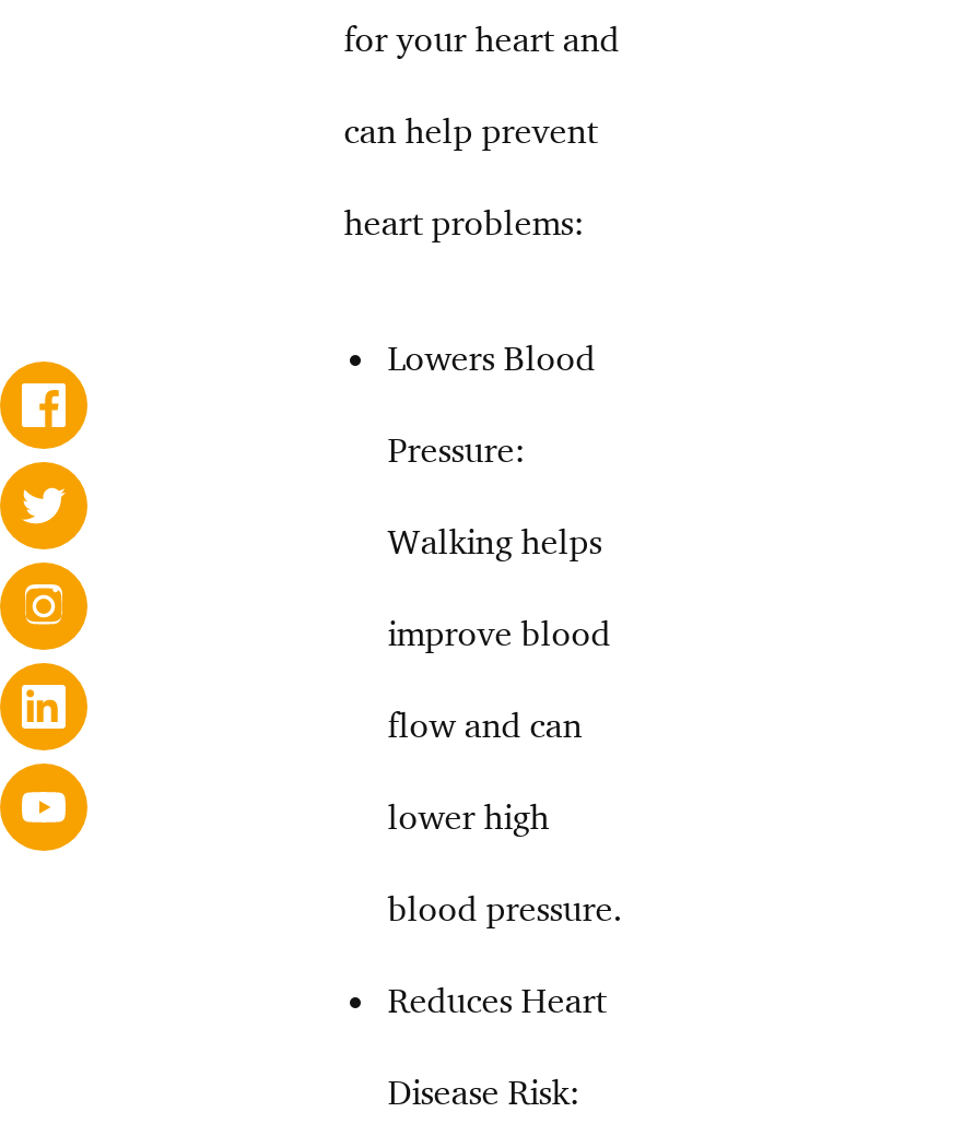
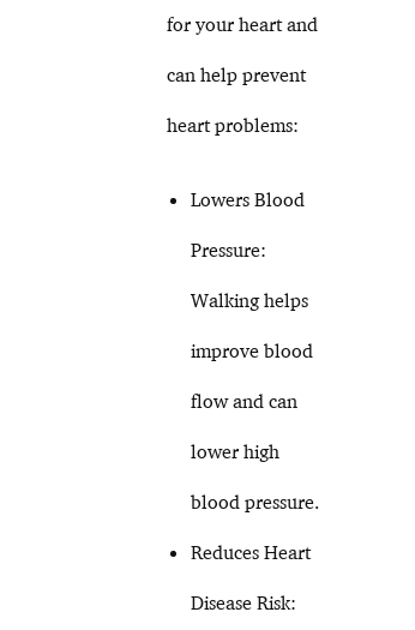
- [image]
